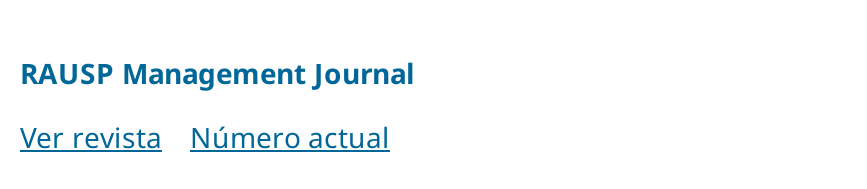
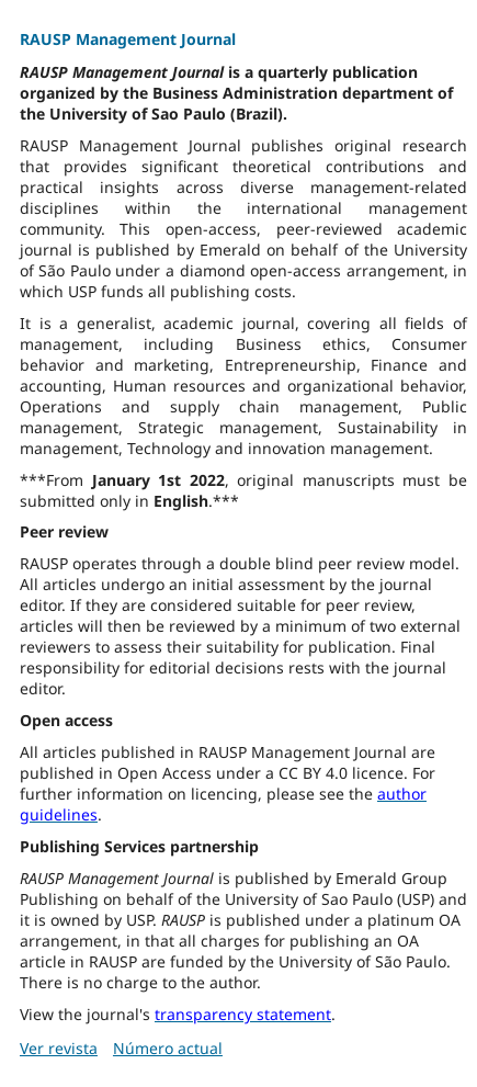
+ RAUSP Management Journal is a quarterly publication
+ organized by the Business Administration department of
+ the University of Sao Paulo (Brazil).
+ RAUSP Management Journal publishes original research
+ that provides significant theoretical contributions and
+ practical insights across diverse management-related
+ disciplines within the international management
+ community. This open-access, peer-reviewed academic
+ journal is published by Emerald on behalf of the University
+ of São Paulo under a diamond open-access arrangement, in
+ which USP funds all publishing costs.
+ It is a generalist, academic journal, covering all fields of
+ management, including Business ethics, Consumer
+ behavior and marketing, Entrepreneurship, Finance and
+ accounting, Human resources and organizational behavior,
+ Operations and supply chain management, Public
+ management, Strategic management, Sustainability in
+ management, Technology and innovation management.
+ ***From January 1st 2022, original manuscripts must be
+ submitted only in English.***
+ Peer review
+ RAUSP operates through a double blind peer review model.
+ All articles undergo an initial assessment by the journal
+ editor. If they are considered suitable for peer review,
+ articles will then be reviewed by a minimum of two external
+ reviewers to assess their suitability for publication. Final
+ responsibility for editorial decisions rests with the journal
+ editor.
+ Open access
+ All articles published in RAUSP Management Journal are
+ published in Open Access under a CC BY 4.0 licence. For
+ further information on licencing, please see the author
+ guidelines.
+ Publishing Services partnership
+ RAUSP Management Journal is published by Emerald Group
+ Publishing on behalf of the University of Sao Paulo (USP) and
+ it is owned by USP. RAUSP is published under a platinum OA
+ arrangement, in that all charges for publishing an OA
+ article in RAUSP are funded by the University of São Paulo.
+ There is no charge to the author.
+ View the journal's transparency statement.
